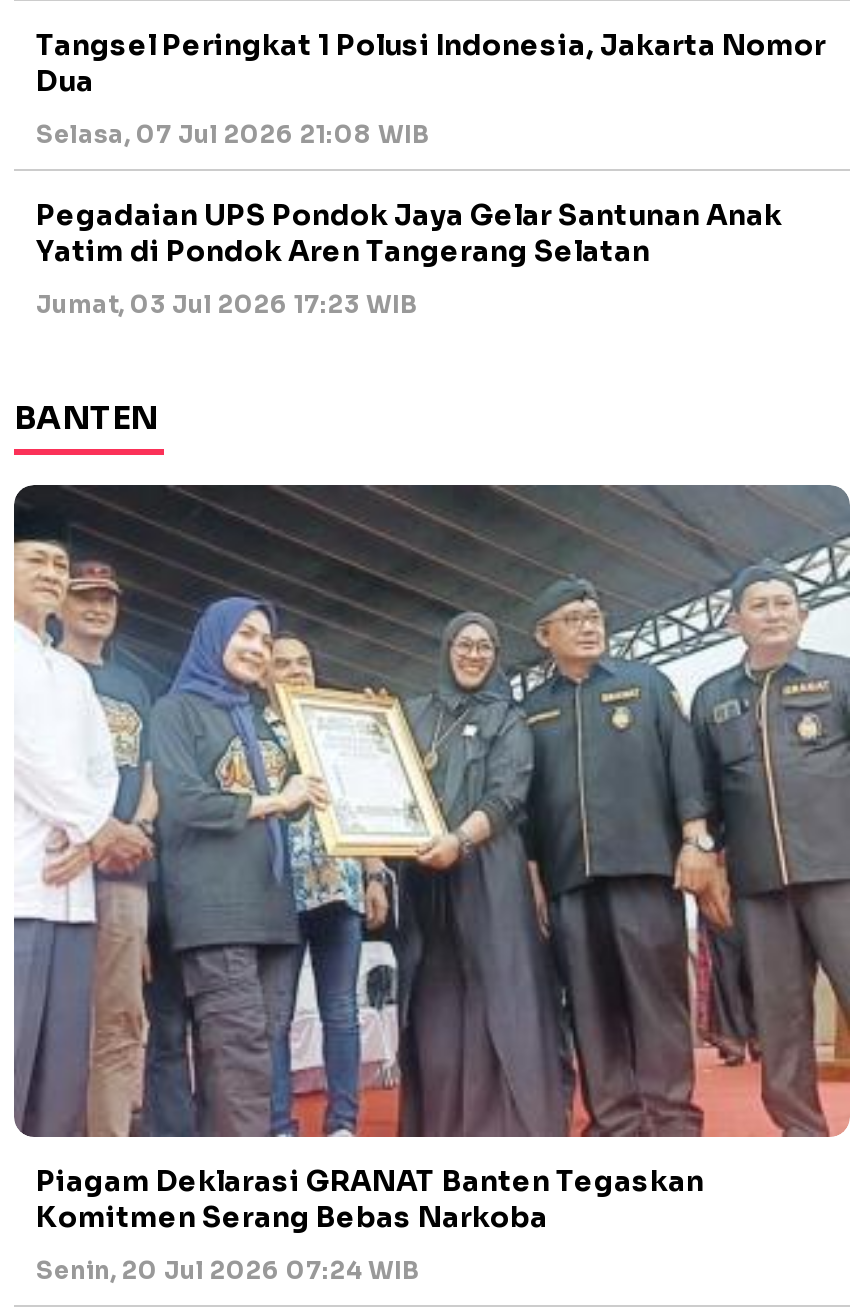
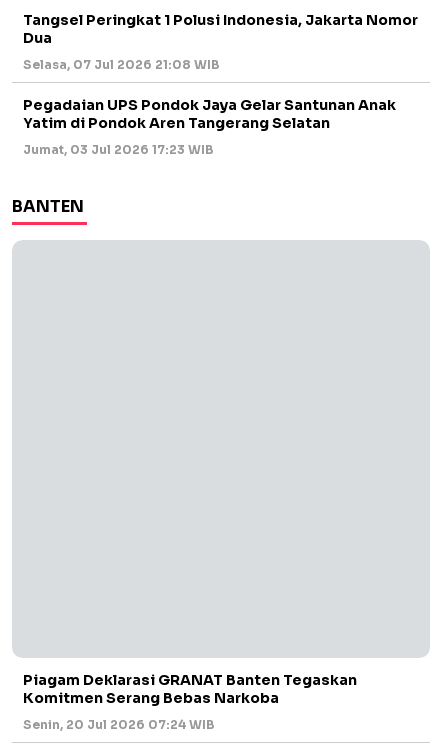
- [image]
